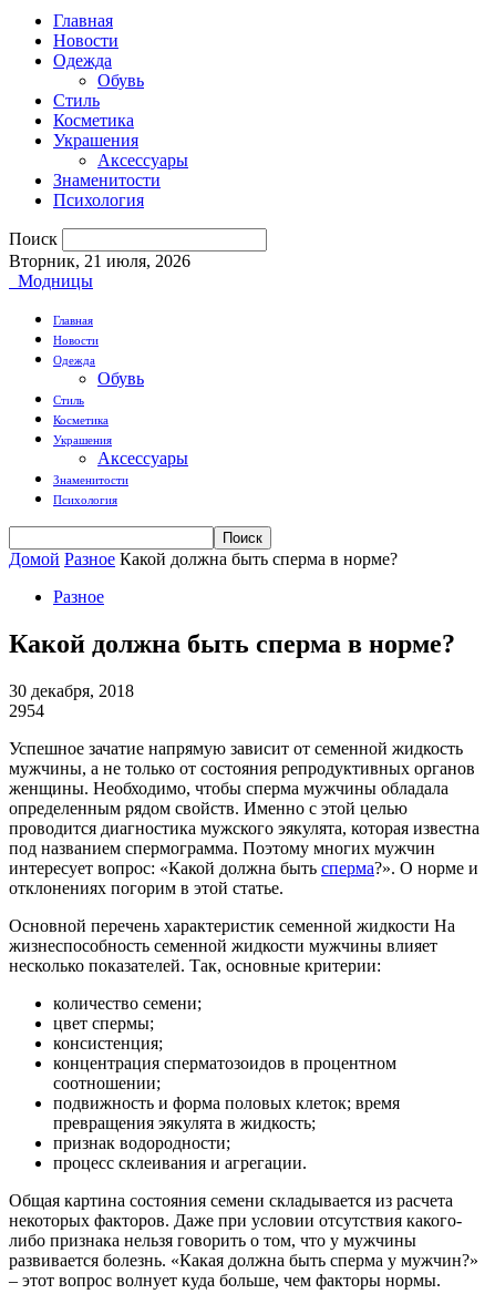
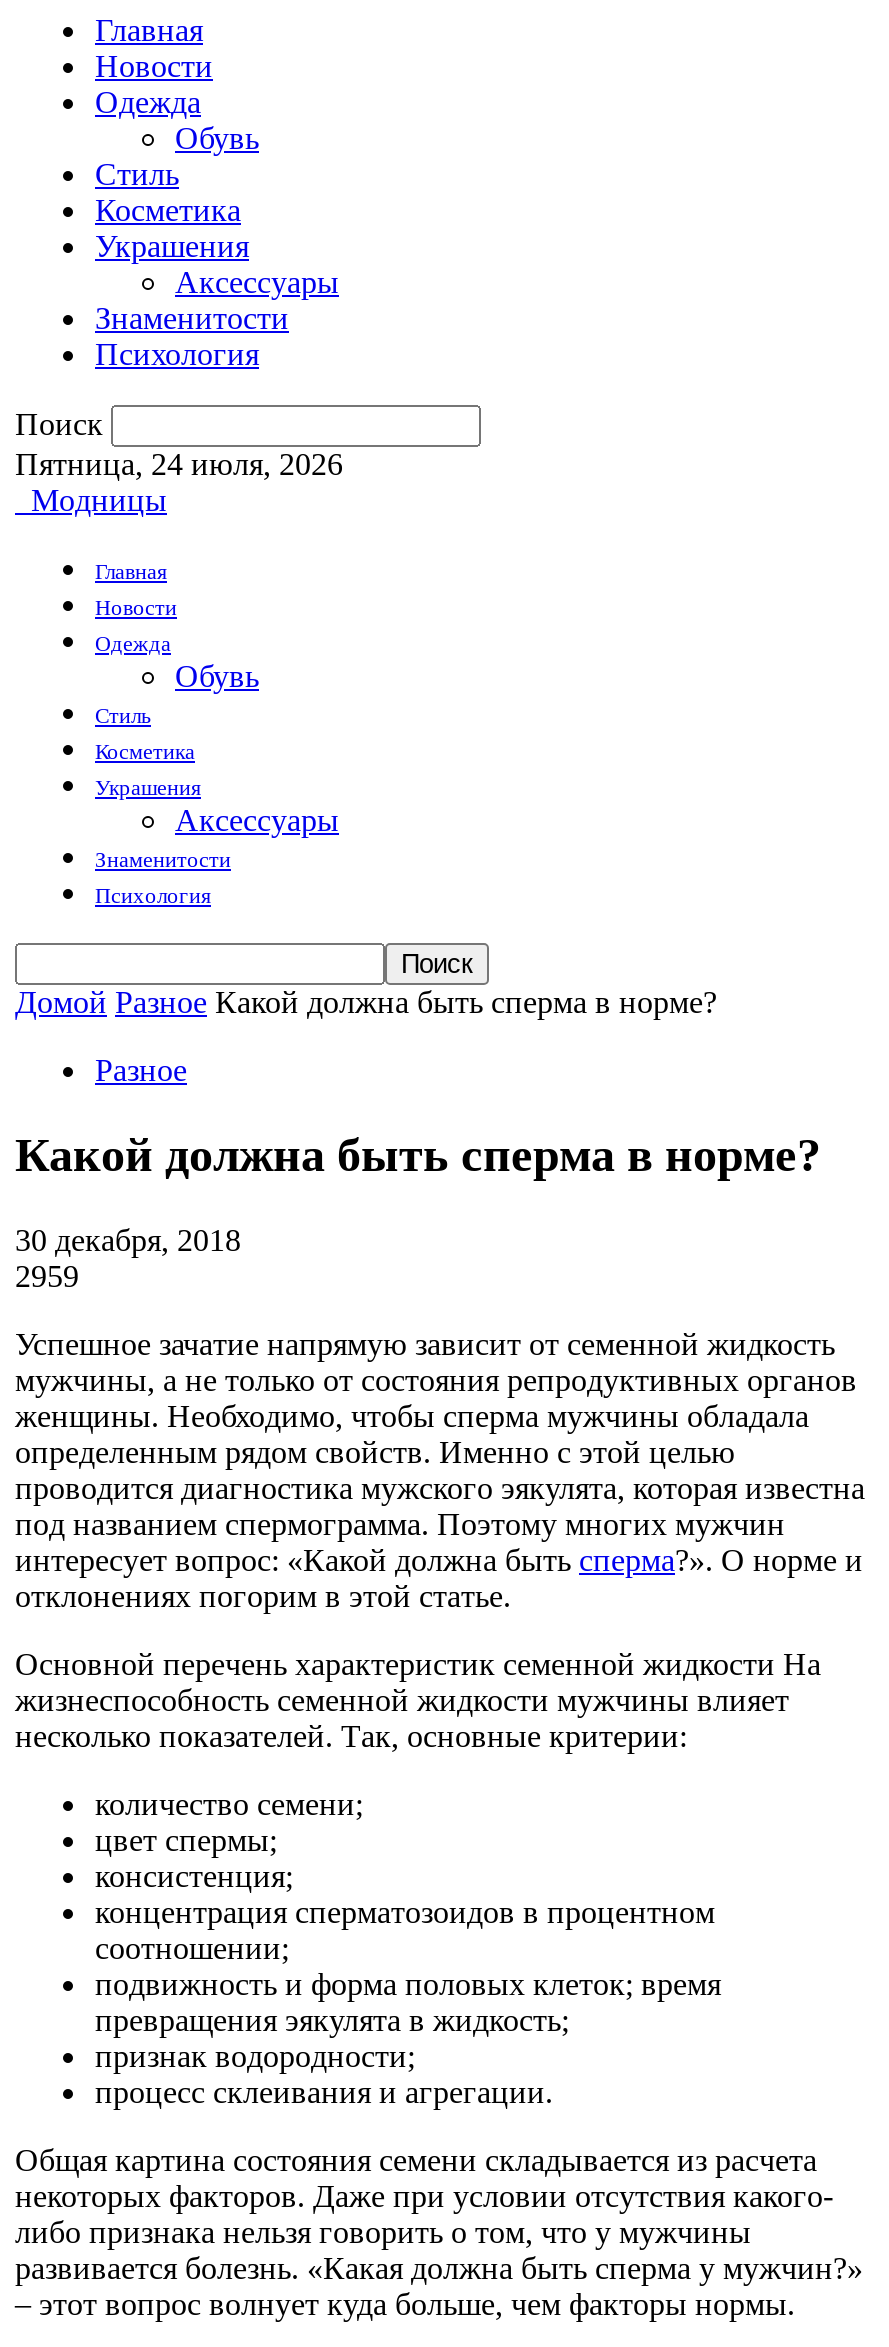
- Вторник, 21 июля, 2026
+ Пятница, 24 июля, 2026

- 2954
+ 2959
